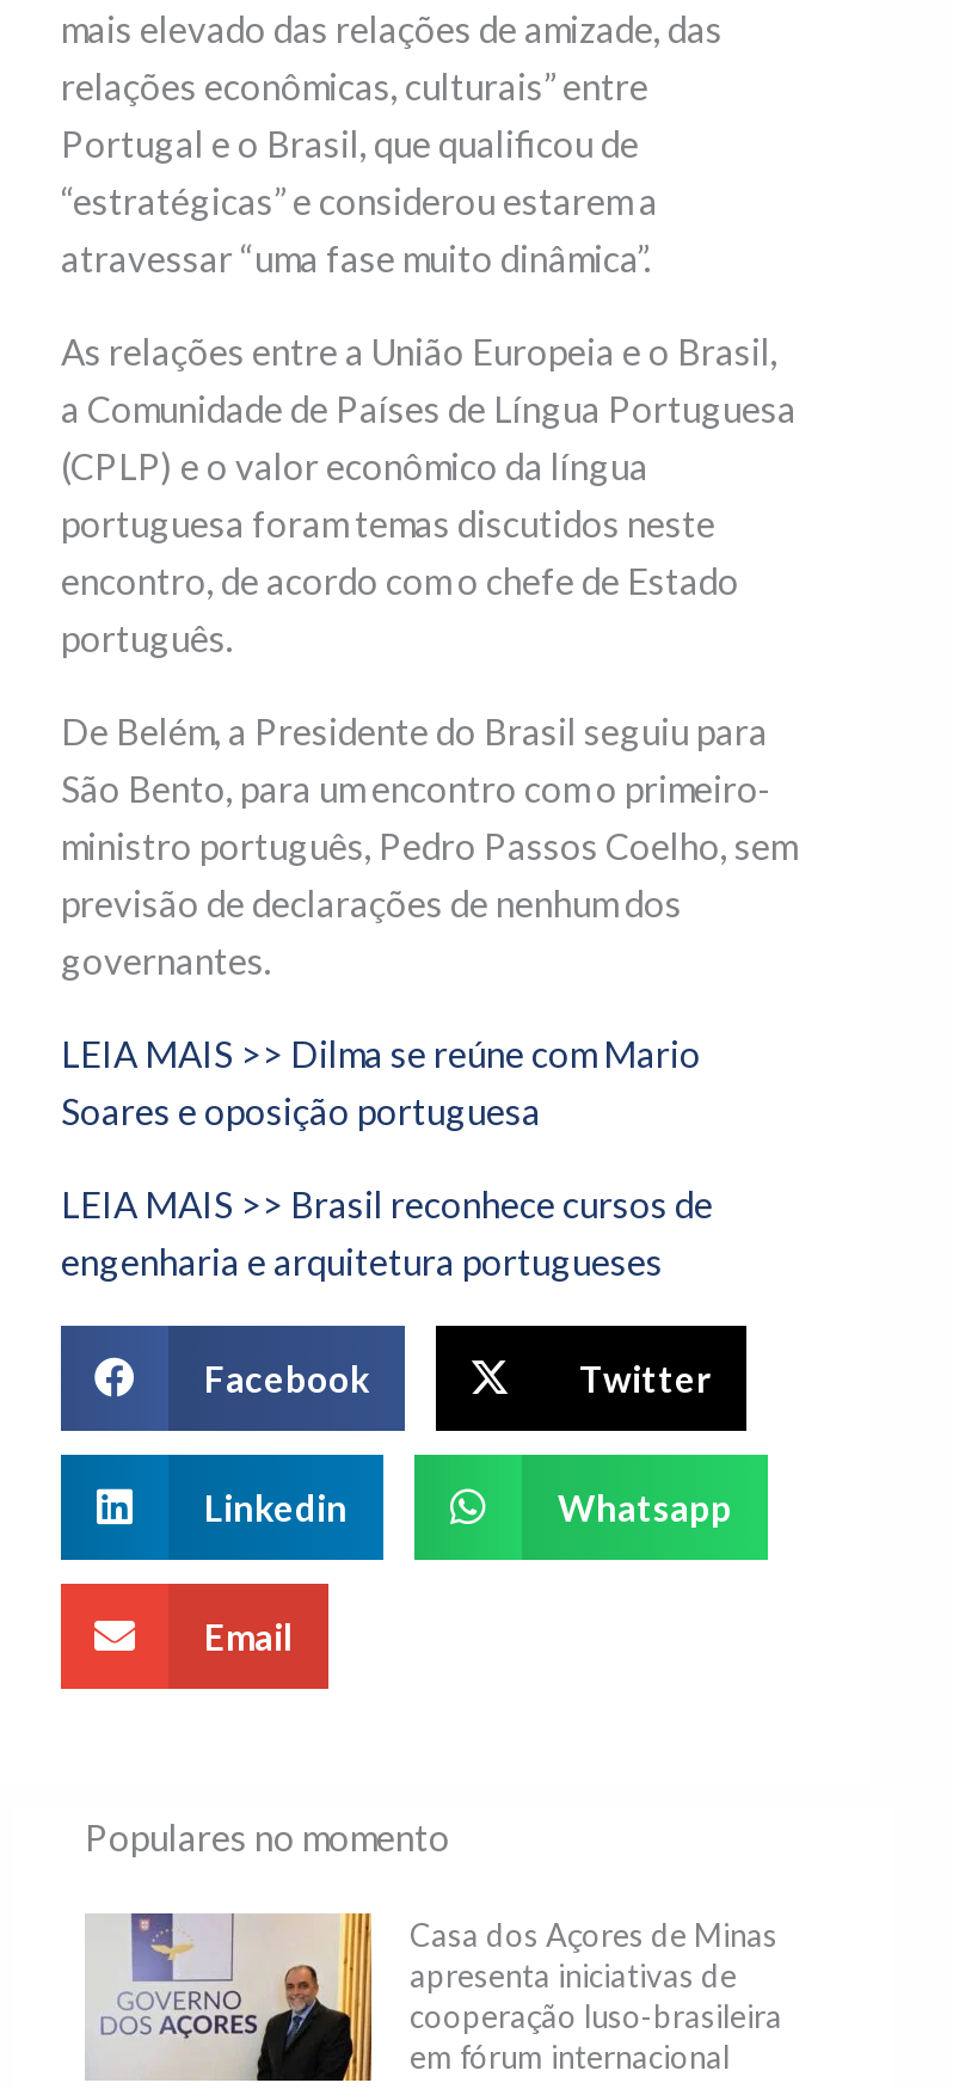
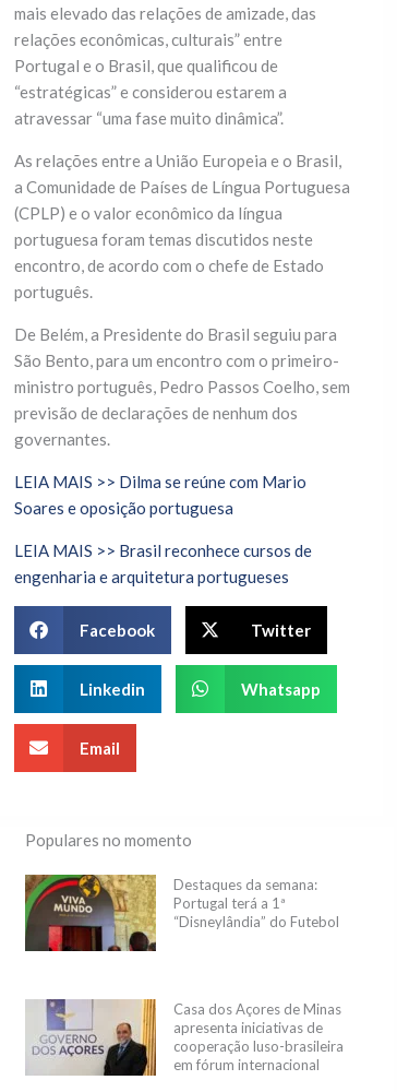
+ [image]
+ Destaques da semana:
+ Portugal terá a 1ª
+ “Disneylândia” do Futebol
